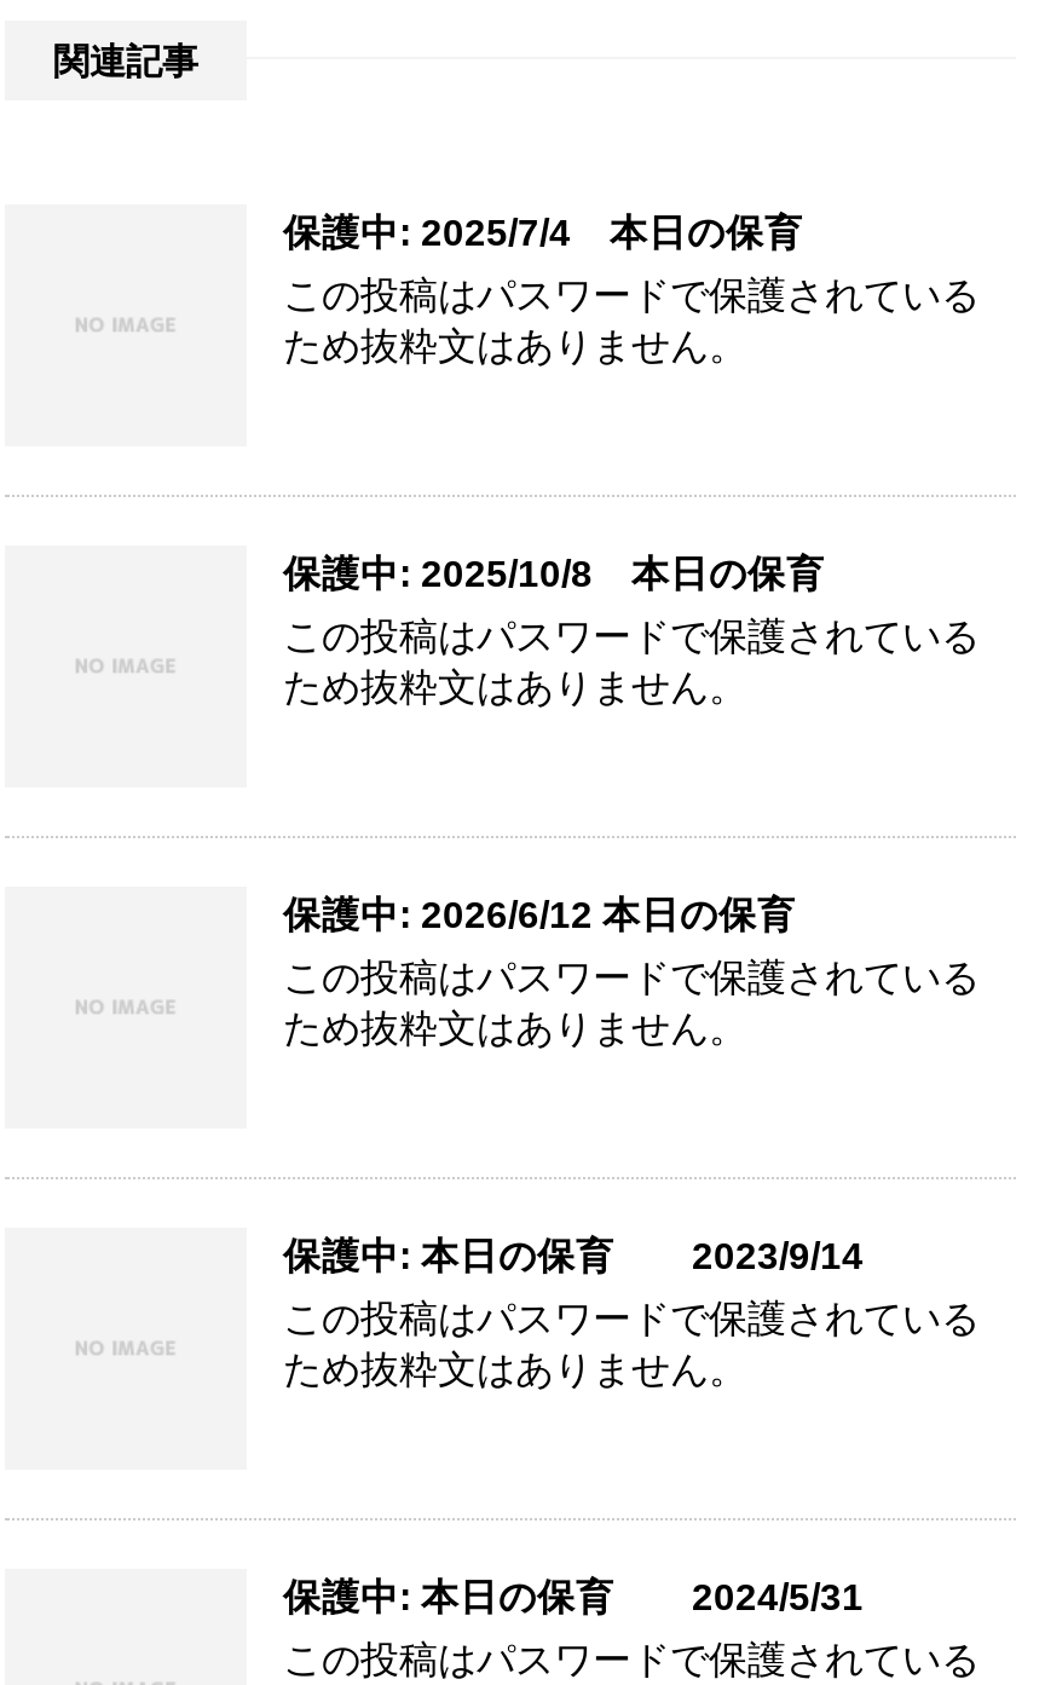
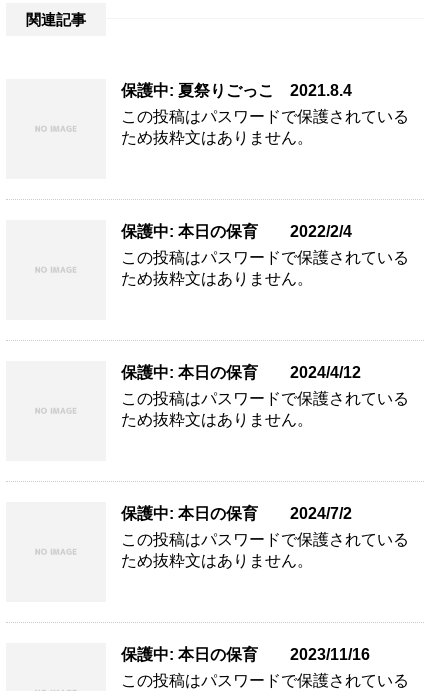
- 保護中: 2025/7/4 本日の保育
+ 保護中: 夏祭りごっこ 2021.8.4

- 保護中: 2025/10/8 本日の保育
+ 保護中: 本日の保育 2022/2/4

- 保護中: 2026/6/12 本日の保育
+ 保護中: 本日の保育 2024/4/12

- 保護中: 本日の保育 2023/9/14
+ 保護中: 本日の保育 2024/7/2

- 保護中: 本日の保育 2024/5/31
+ 保護中: 本日の保育 2023/11/16
